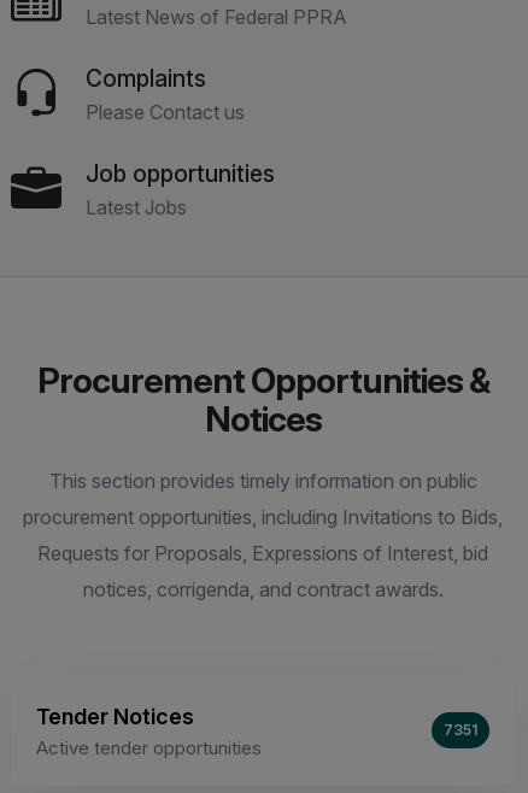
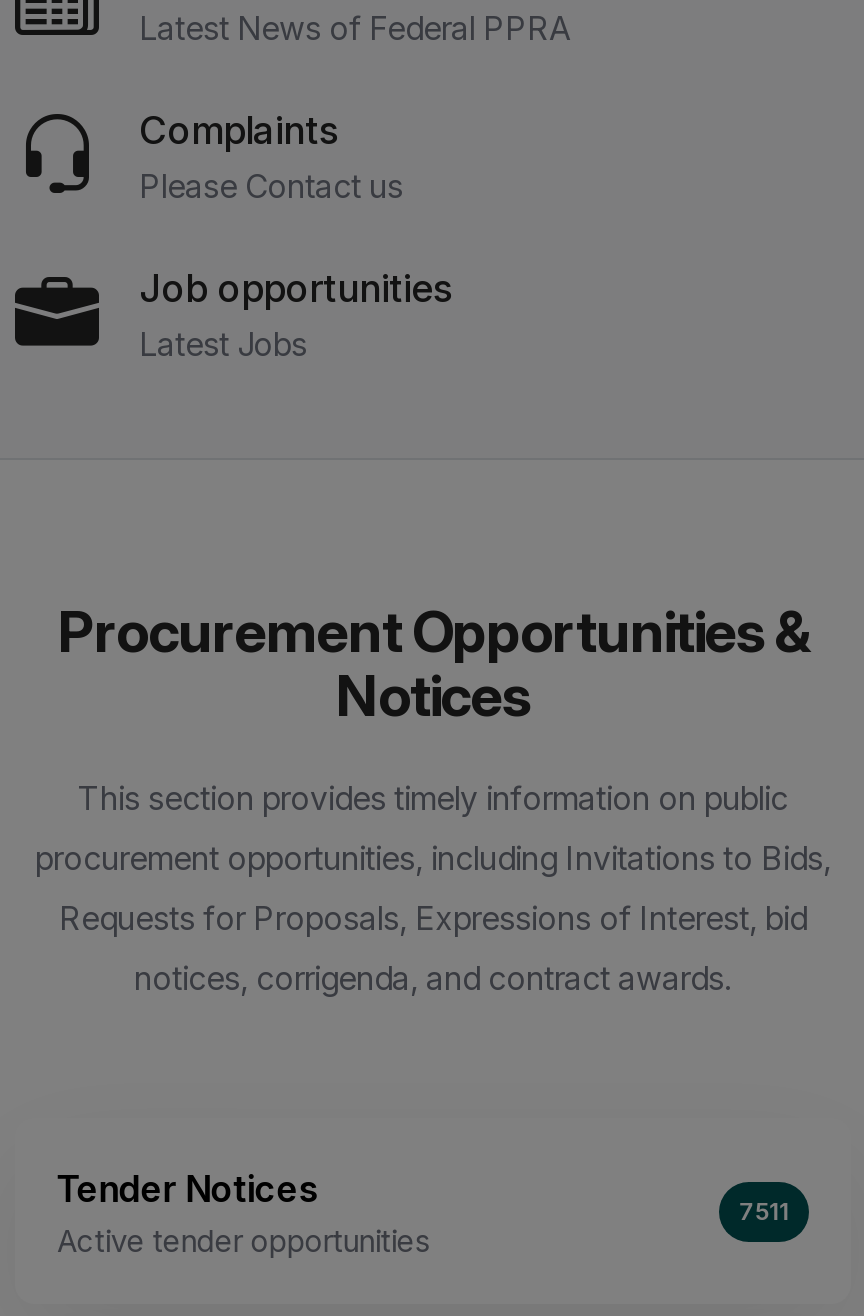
- 7351
+ 7511
